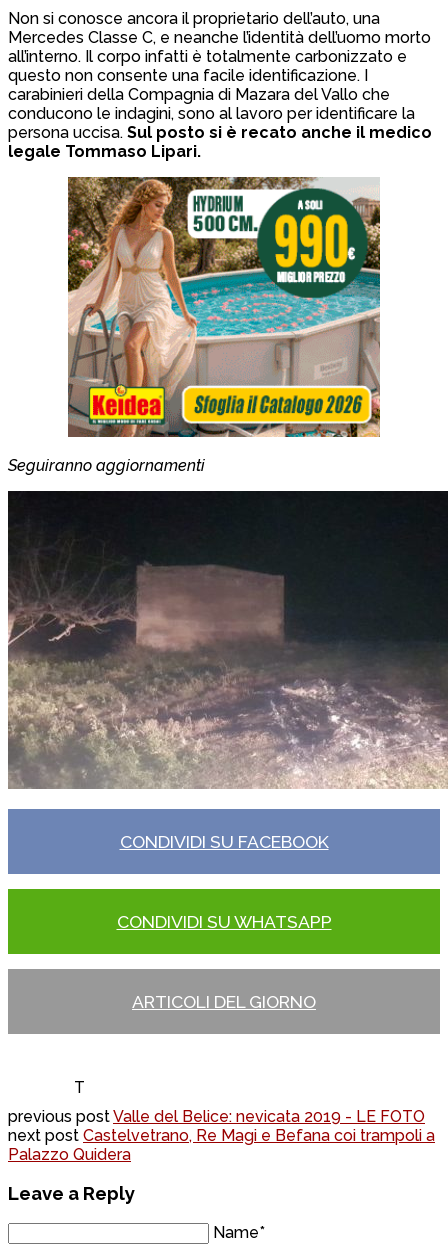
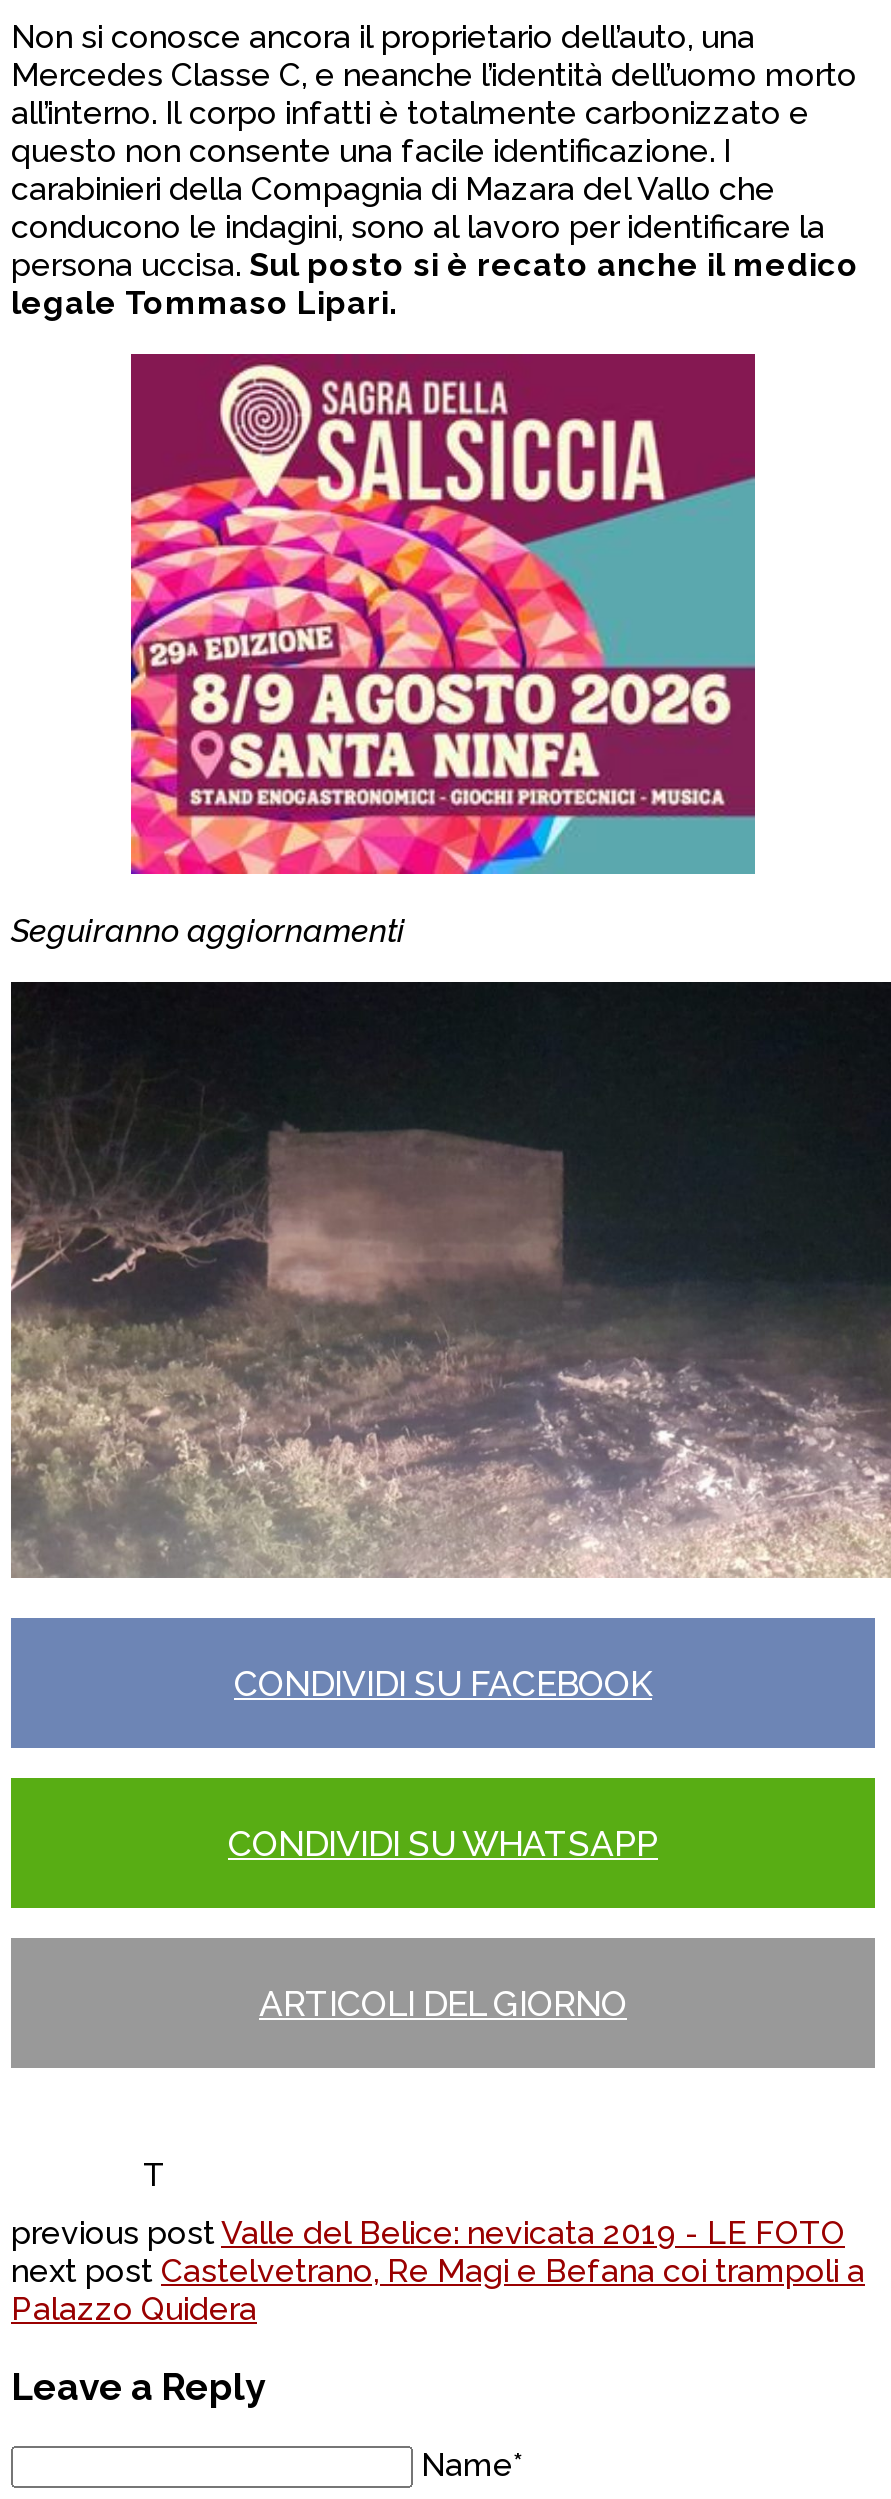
- [image]
+ [image]
